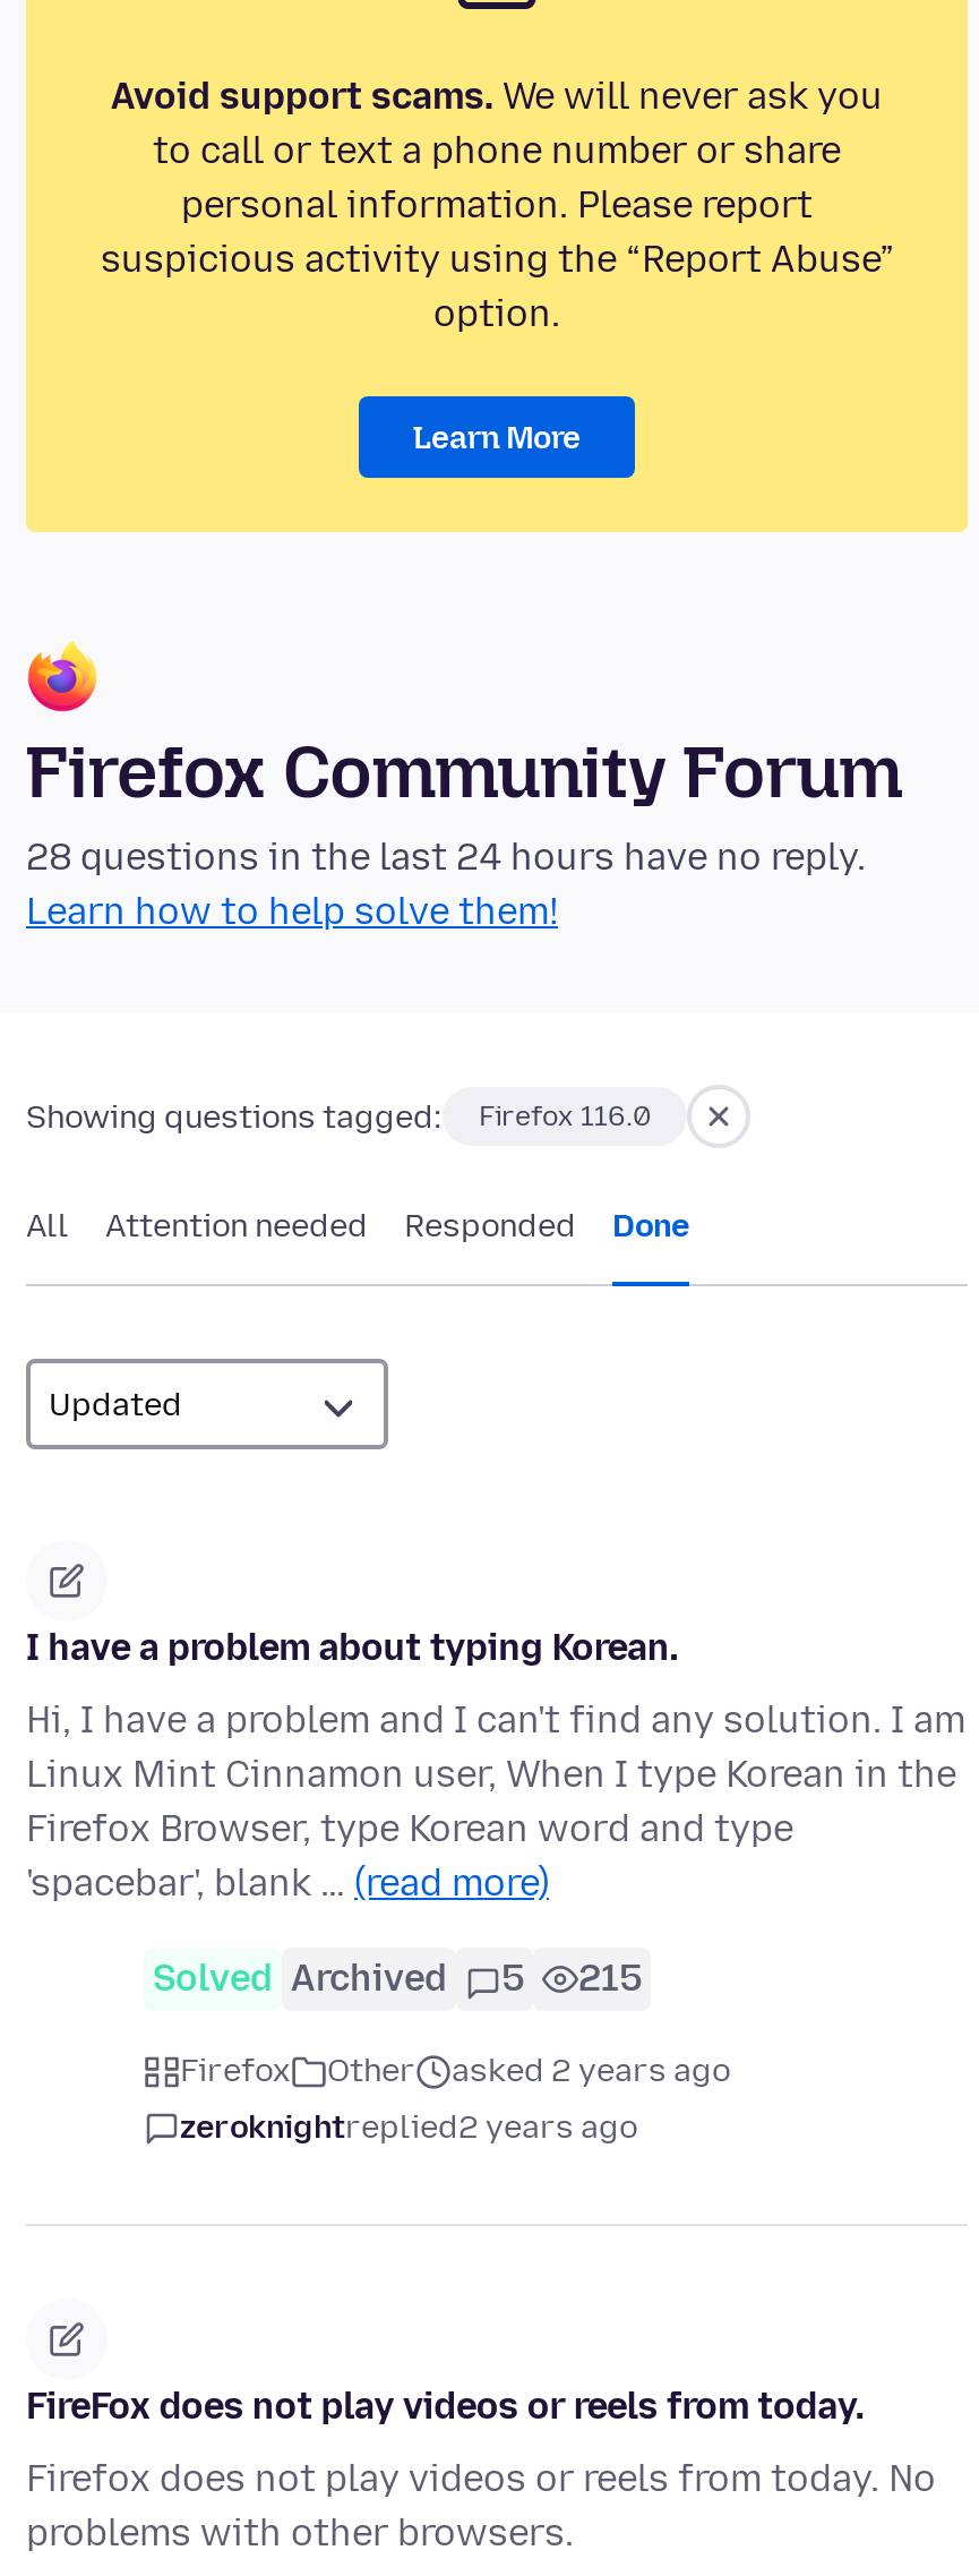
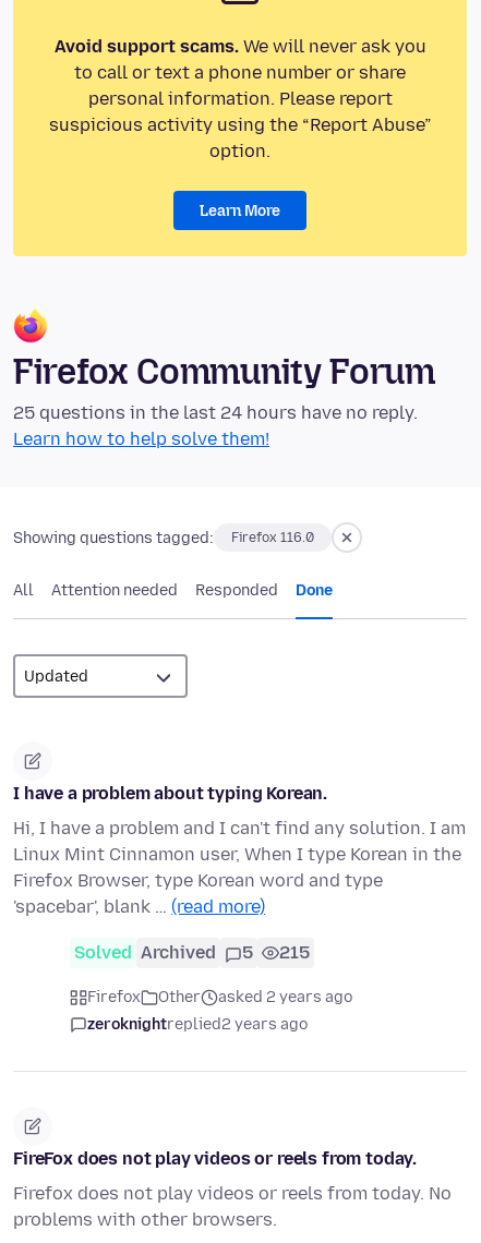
- 28 questions in the last 24 hours have no reply.
+ 25 questions in the last 24 hours have no reply.
